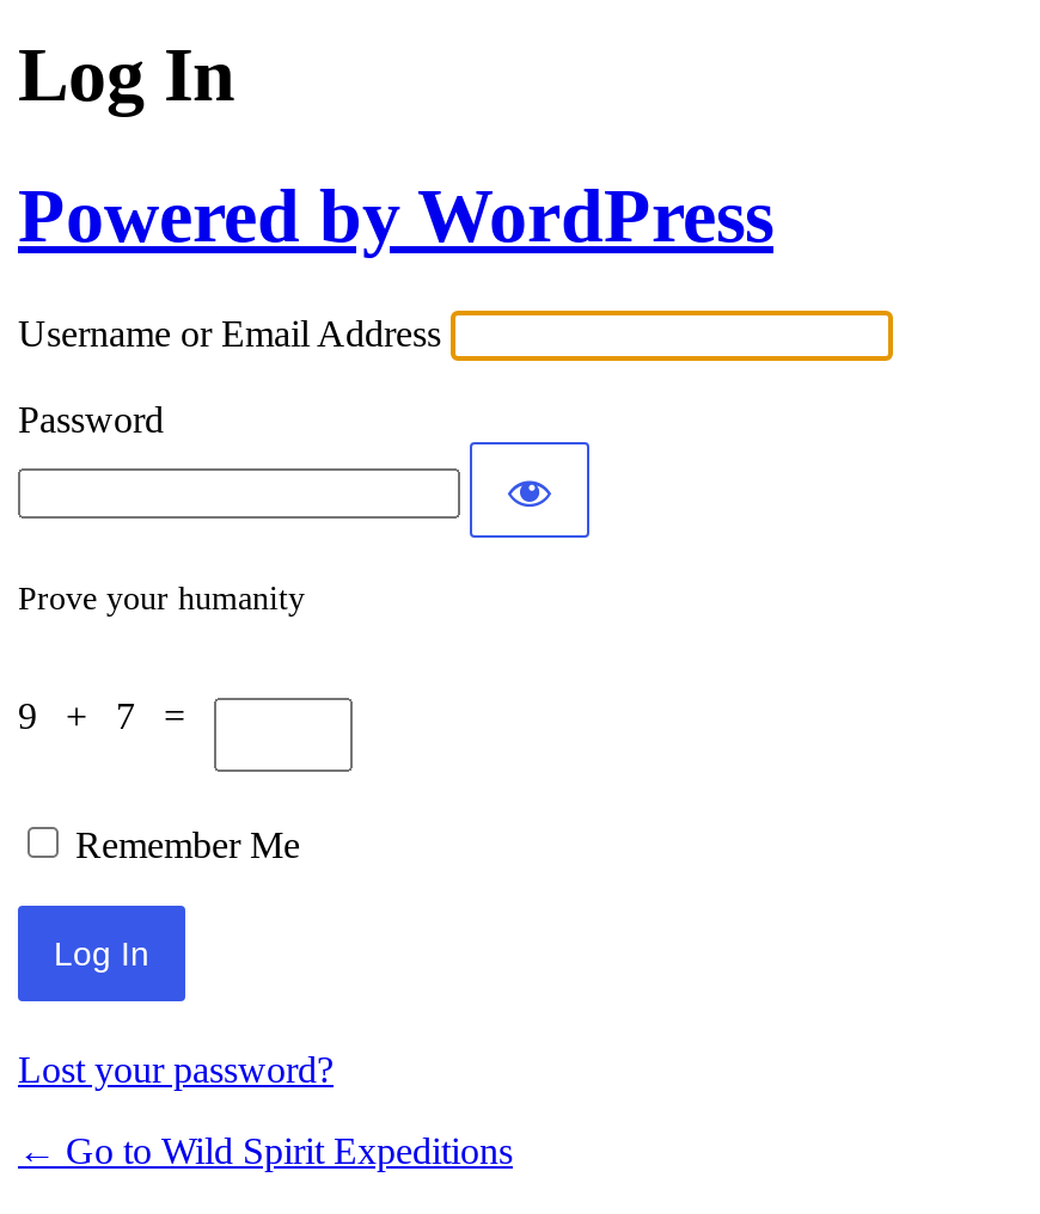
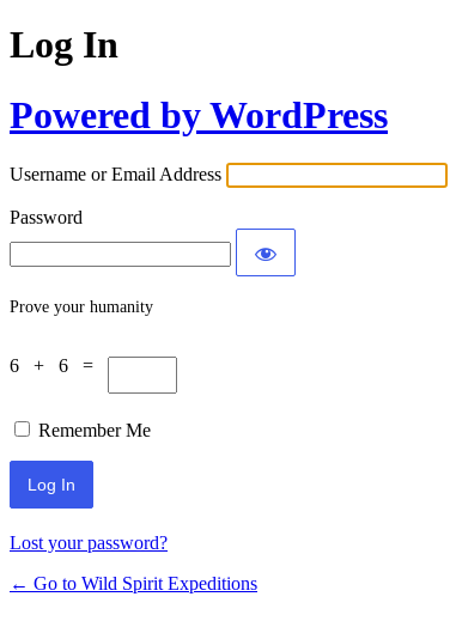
- 9 + 7 =
+ 6 + 6 =
